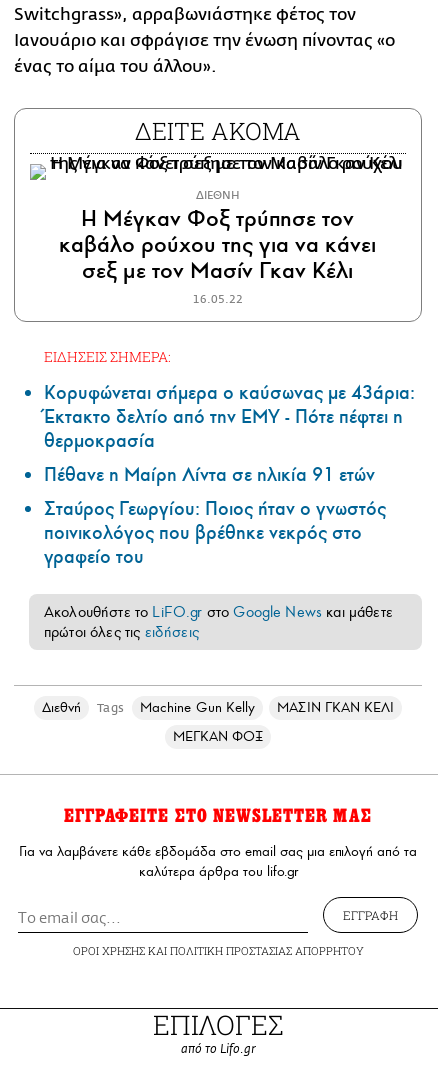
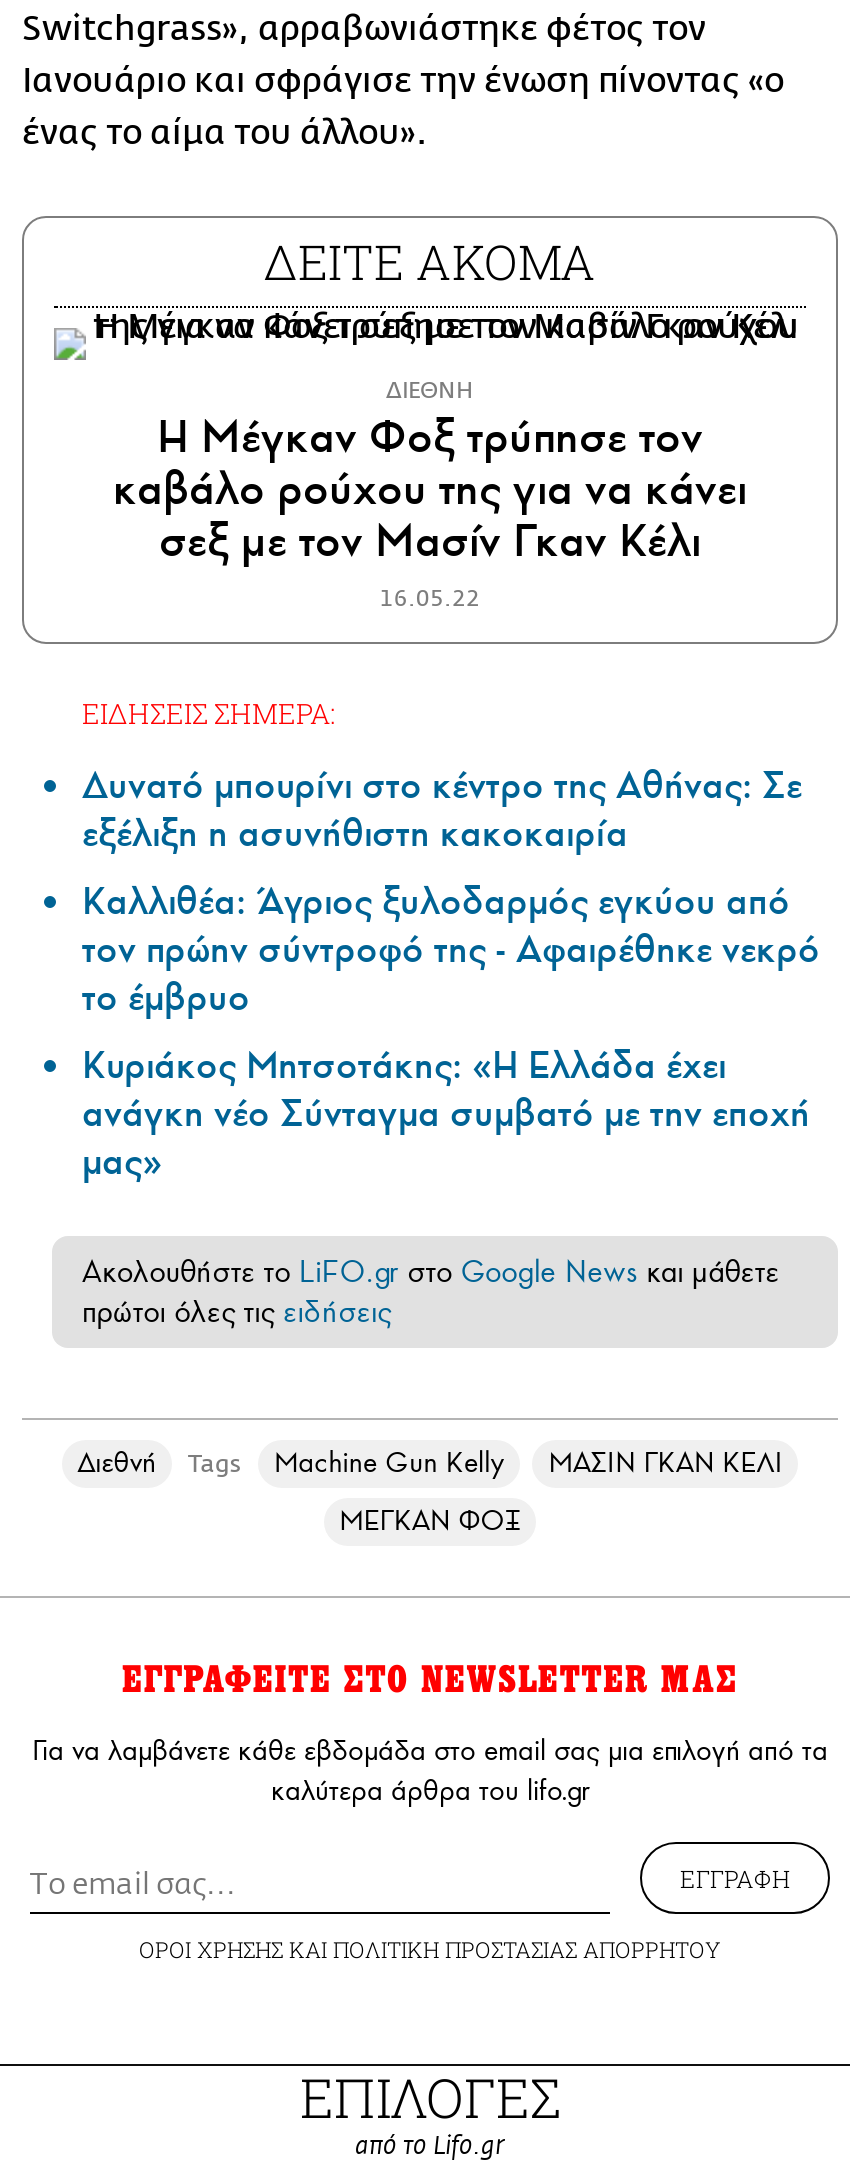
- Κορυφώνεται σήμερα ο καύσωνας με 43άρια:
- Έκτακτο δελτίο από την ΕΜΥ - Πότε πέφτει η
- θερμοκρασία
- Πέθανε η Μαίρη Λίντα σε ηλικία 91 ετών
- Σταύρος Γεωργίου: Ποιος ήταν ο γνωστός
- ποινικολόγος που βρέθηκε νεκρός στο
- γραφείο του
+ Δυνατό μπουρίνι στο κέντρο της Αθήνας: Σε
+ εξέλιξη η ασυνήθιστη κακοκαιρία
+ Καλλιθέα: Άγριος ξυλοδαρμός εγκύου από
+ τον πρώην σύντροφό της - Αφαιρέθηκε νεκρό
+ το έμβρυο
+ Κυριάκος Μητσοτάκης: «Η Ελλάδα έχει
+ ανάγκη νέο Σύνταγμα συμβατό με την εποχή
+ μας»
